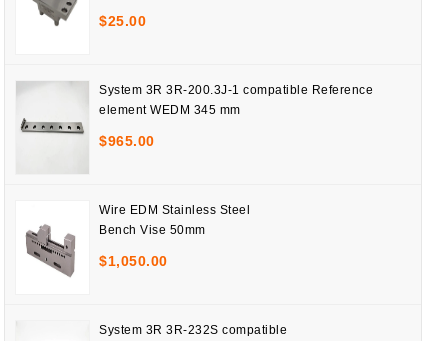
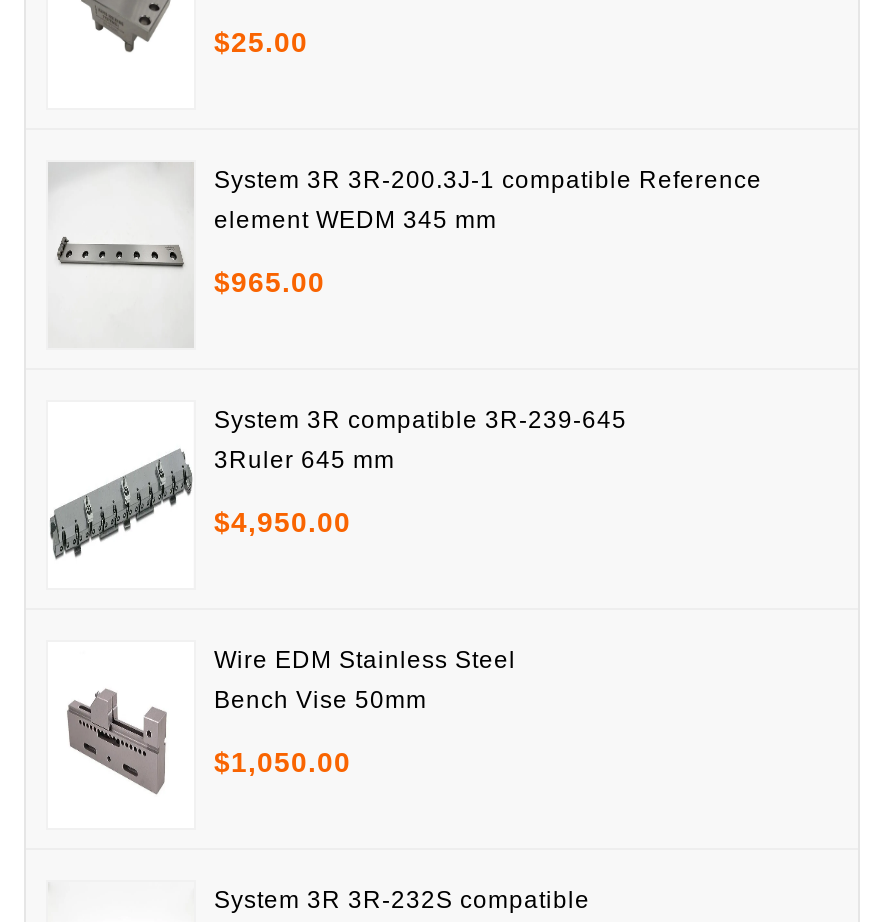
+ [image]
+ System 3R compatible 3R-239-645
+ 3Ruler 645 mm
+ $4,950.00
